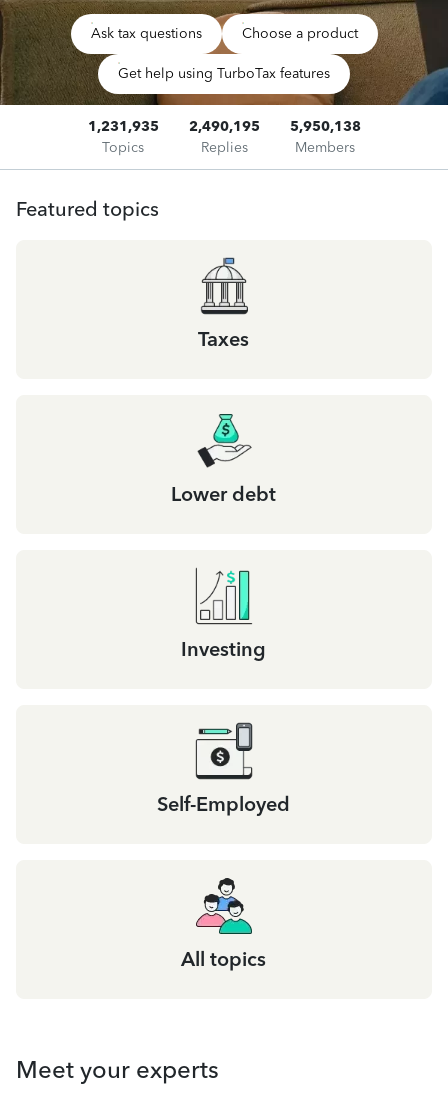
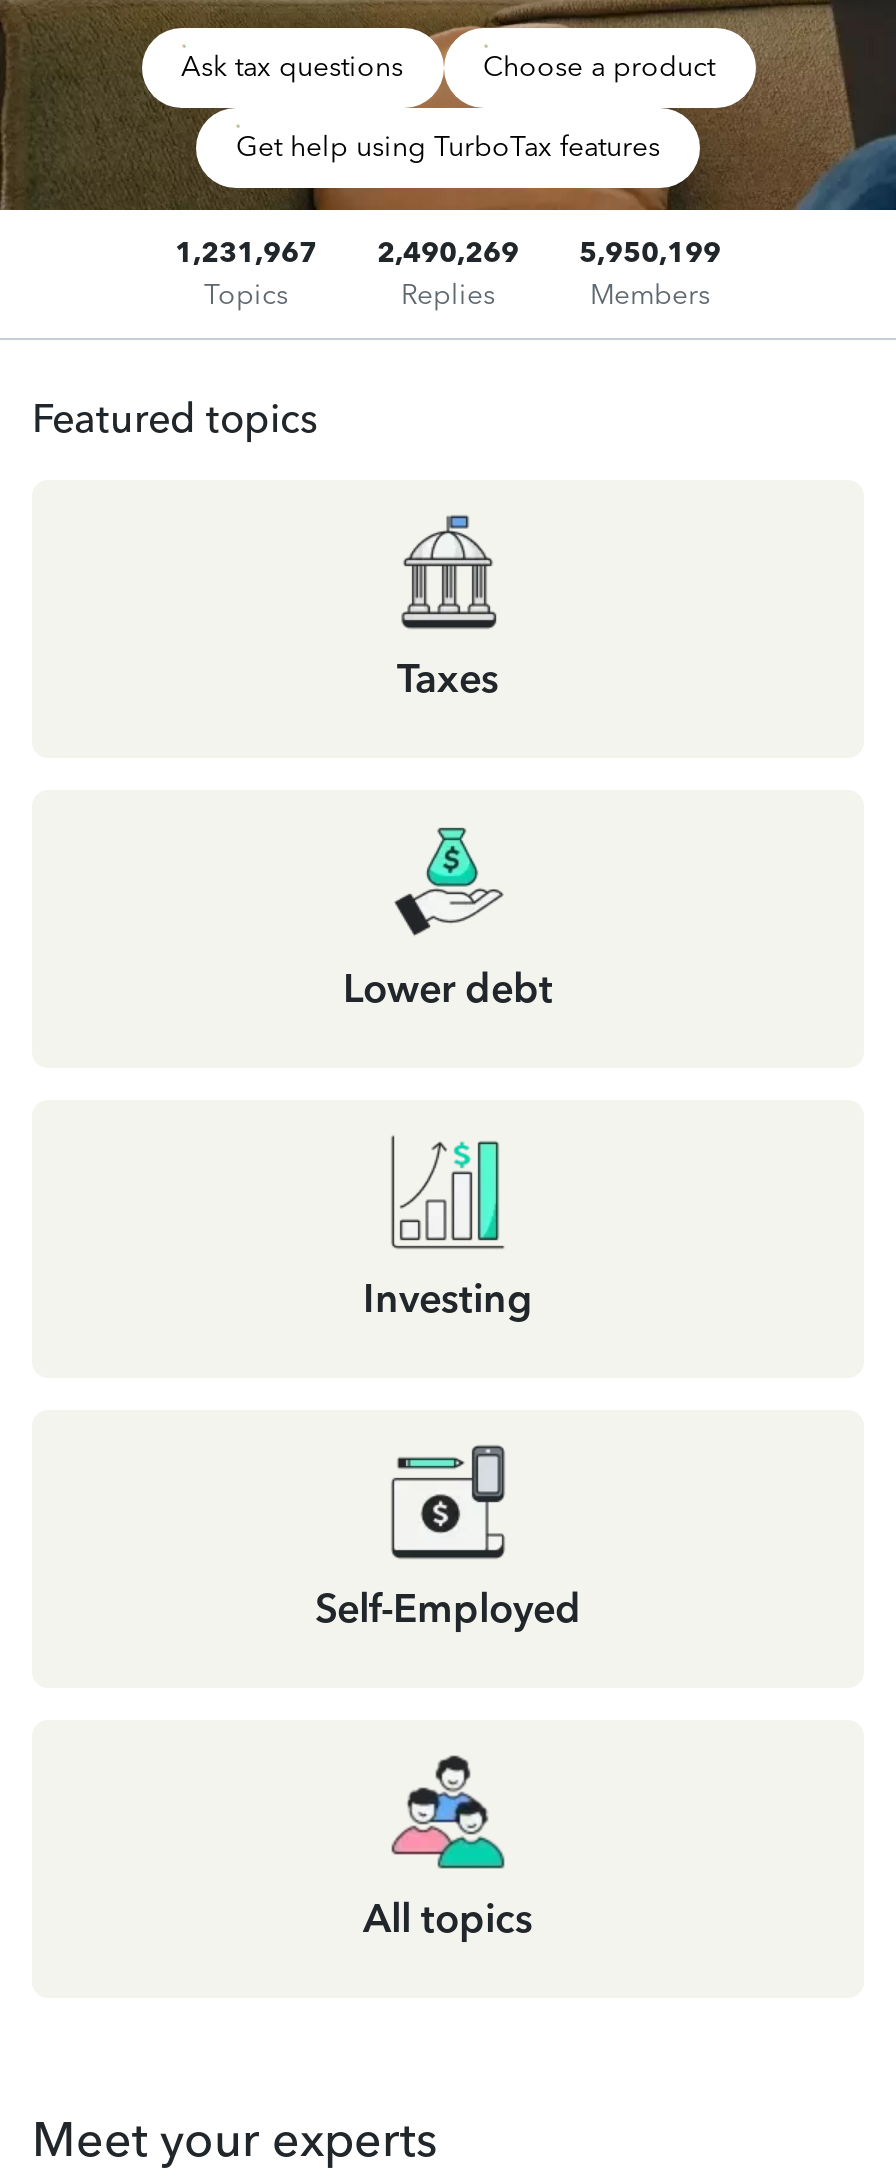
- 1,231,935
+ 1,231,967

- 2,490,195
+ 2,490,269

- 5,950,138
+ 5,950,199
